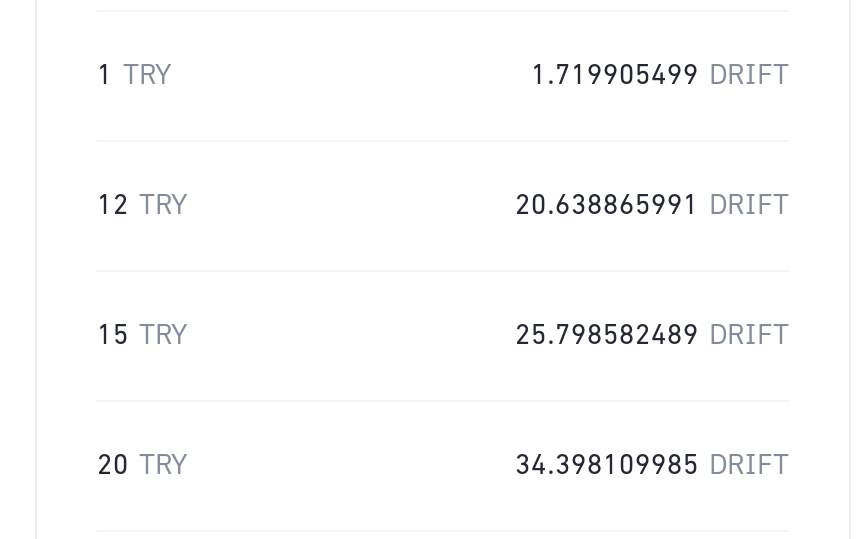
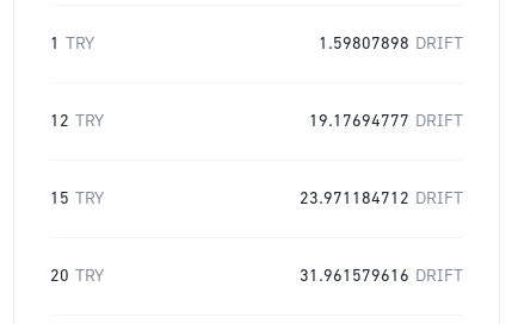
- 1.719905499 DRIFT
+ 1.59807898 DRIFT

- 20.638865991 DRIFT
+ 19.17694777 DRIFT

- 25.798582489 DRIFT
+ 23.971184712 DRIFT

- 34.398109985 DRIFT
+ 31.961579616 DRIFT
